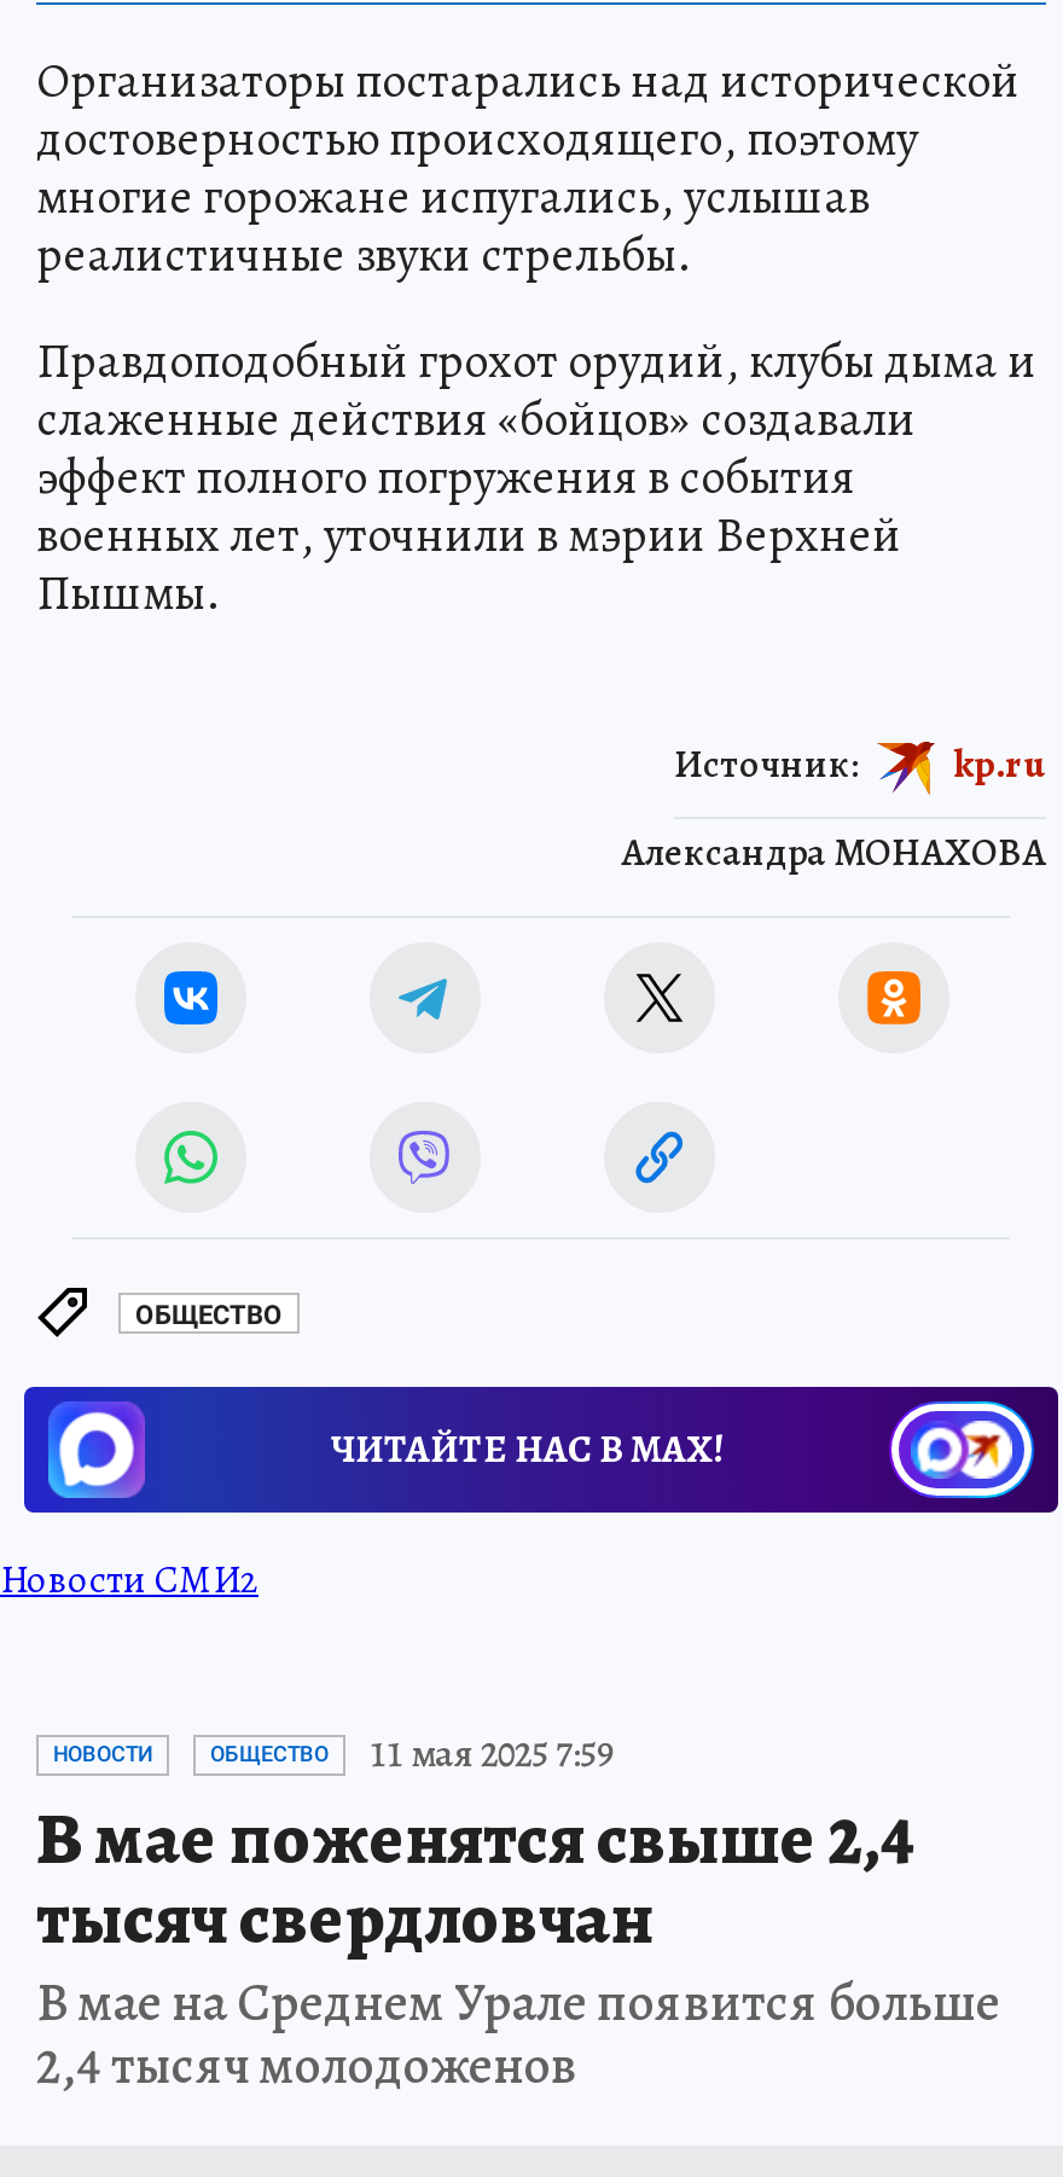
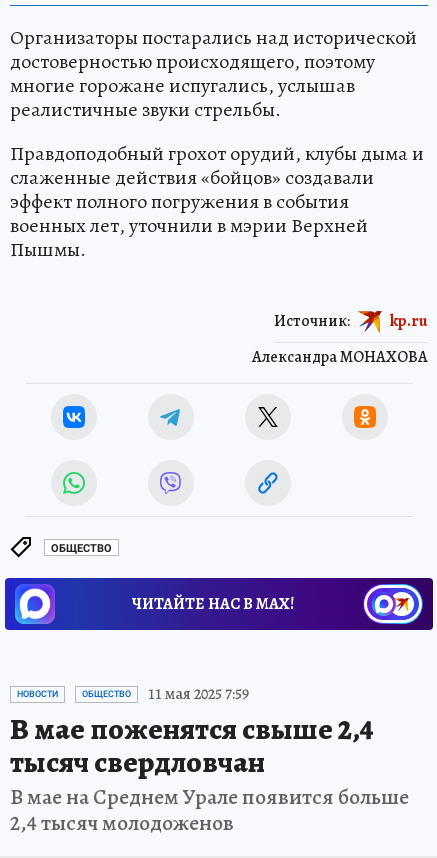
- Новости СМИ2
